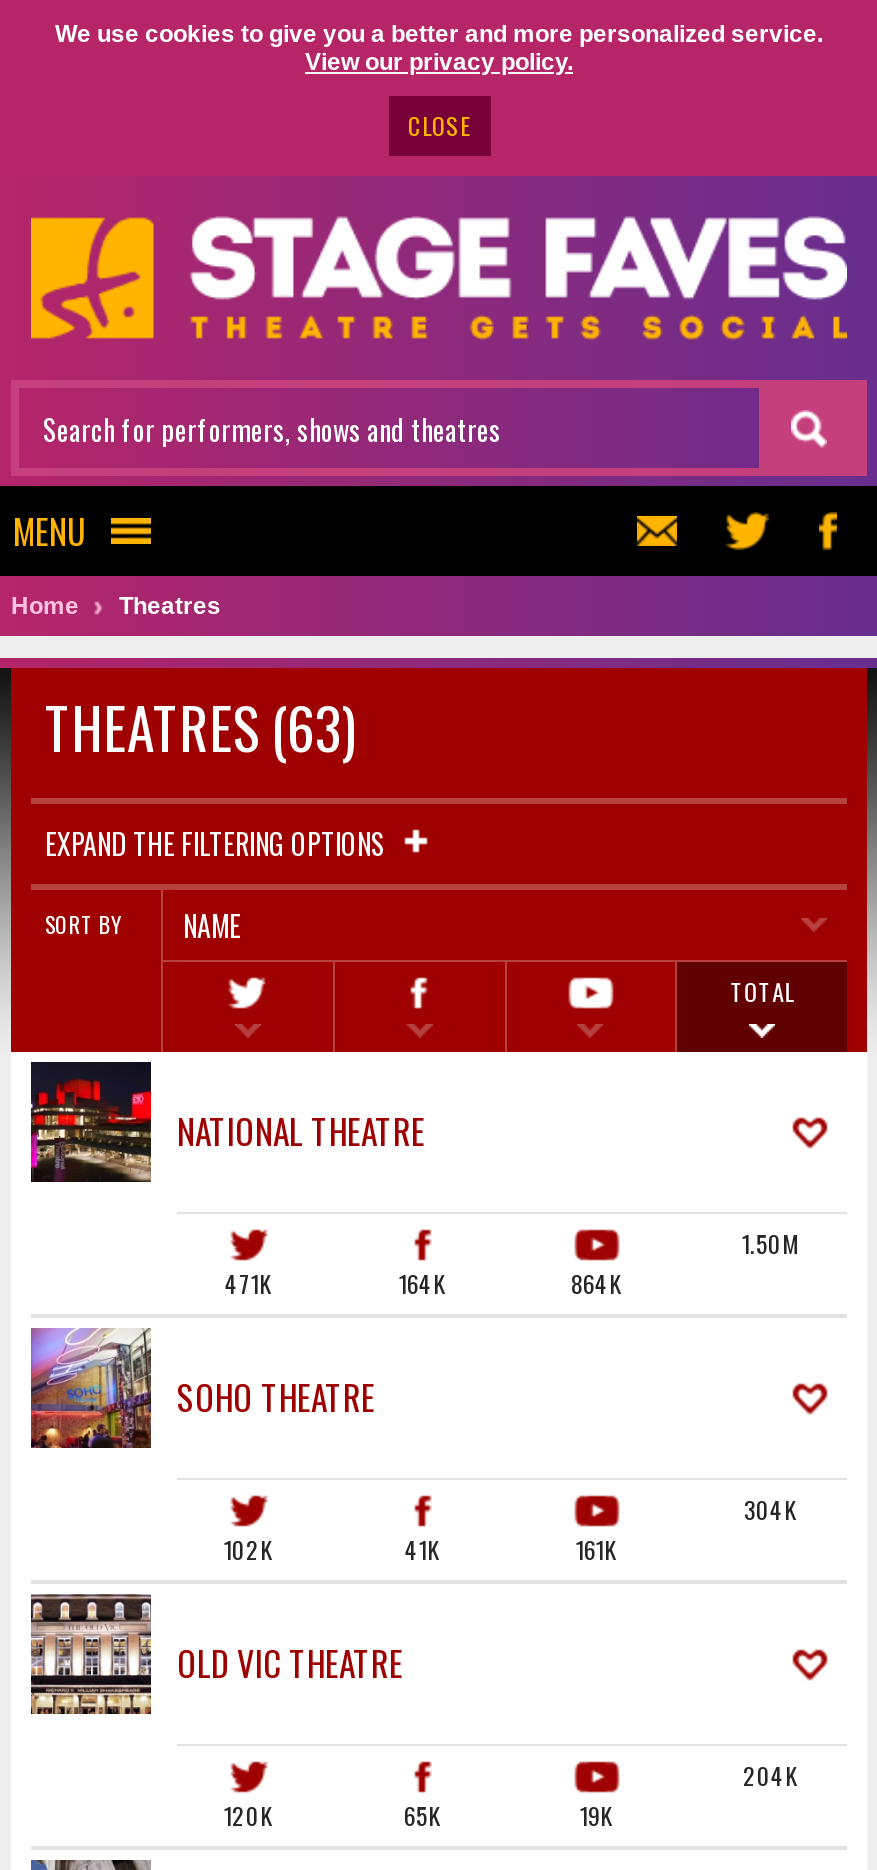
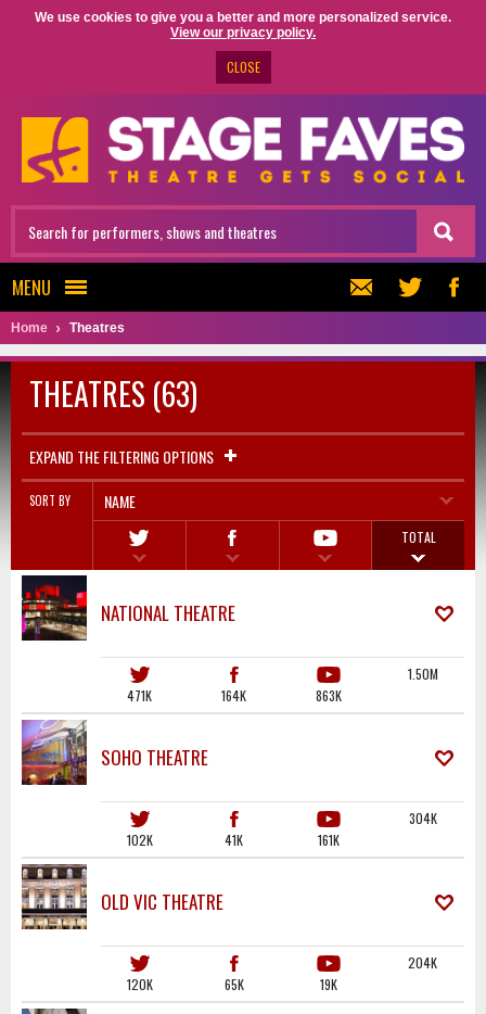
- 864K
+ 863K
